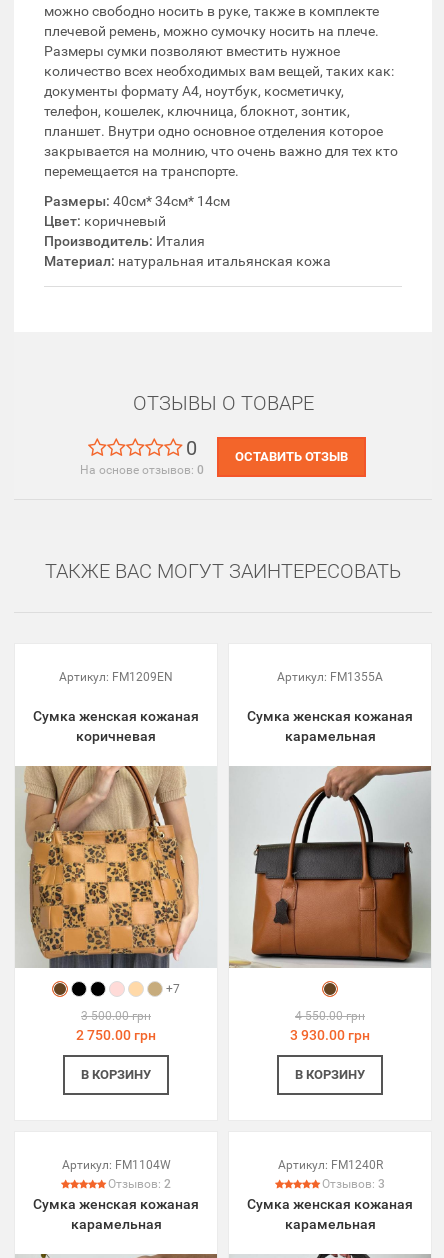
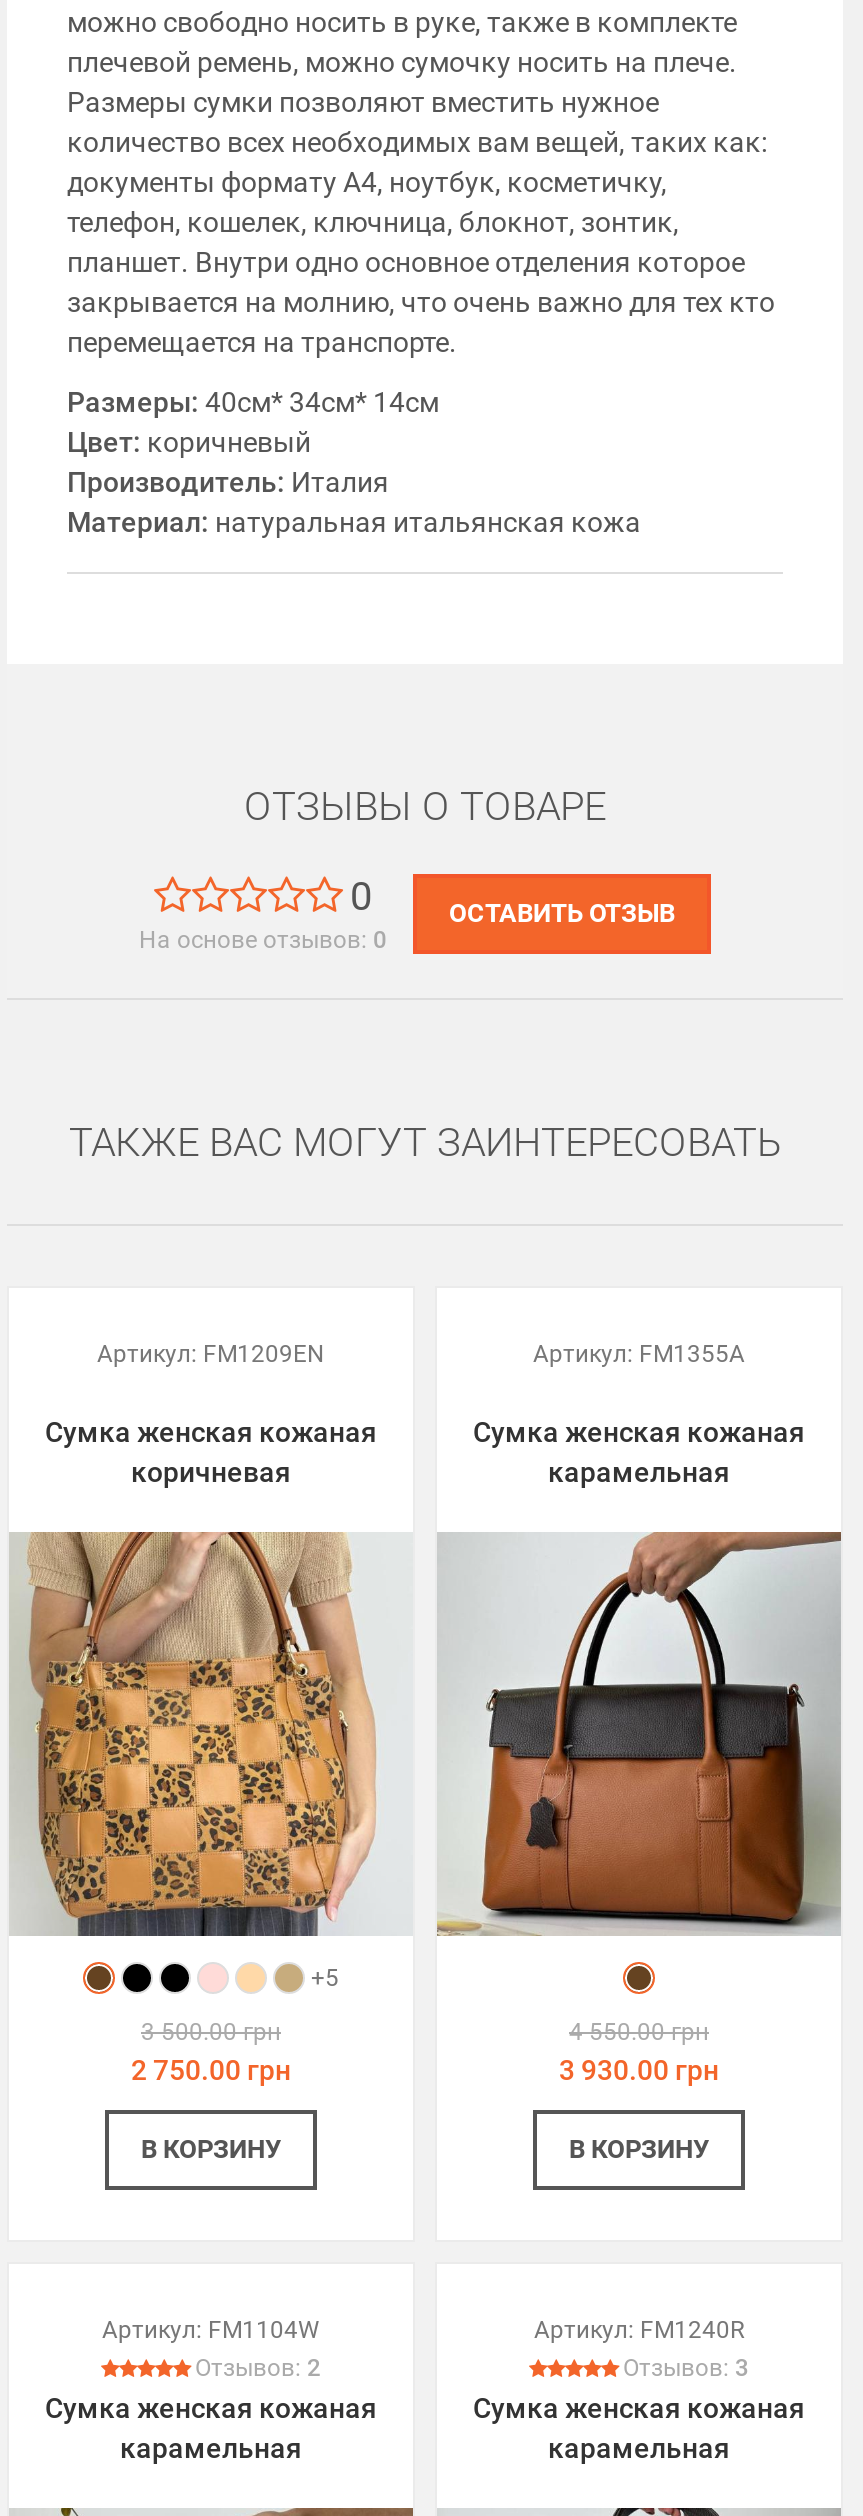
- +7
+ +5
